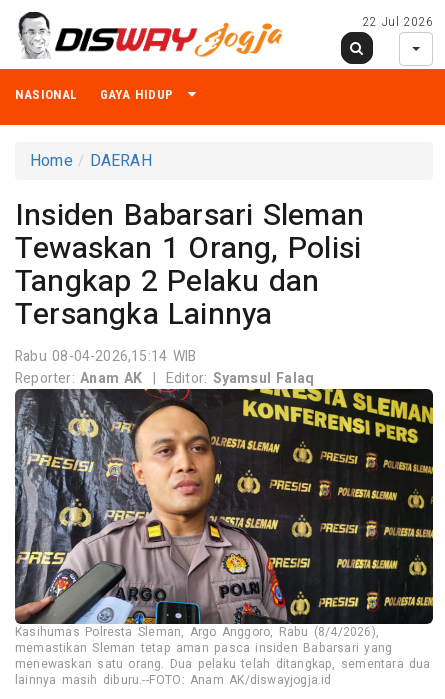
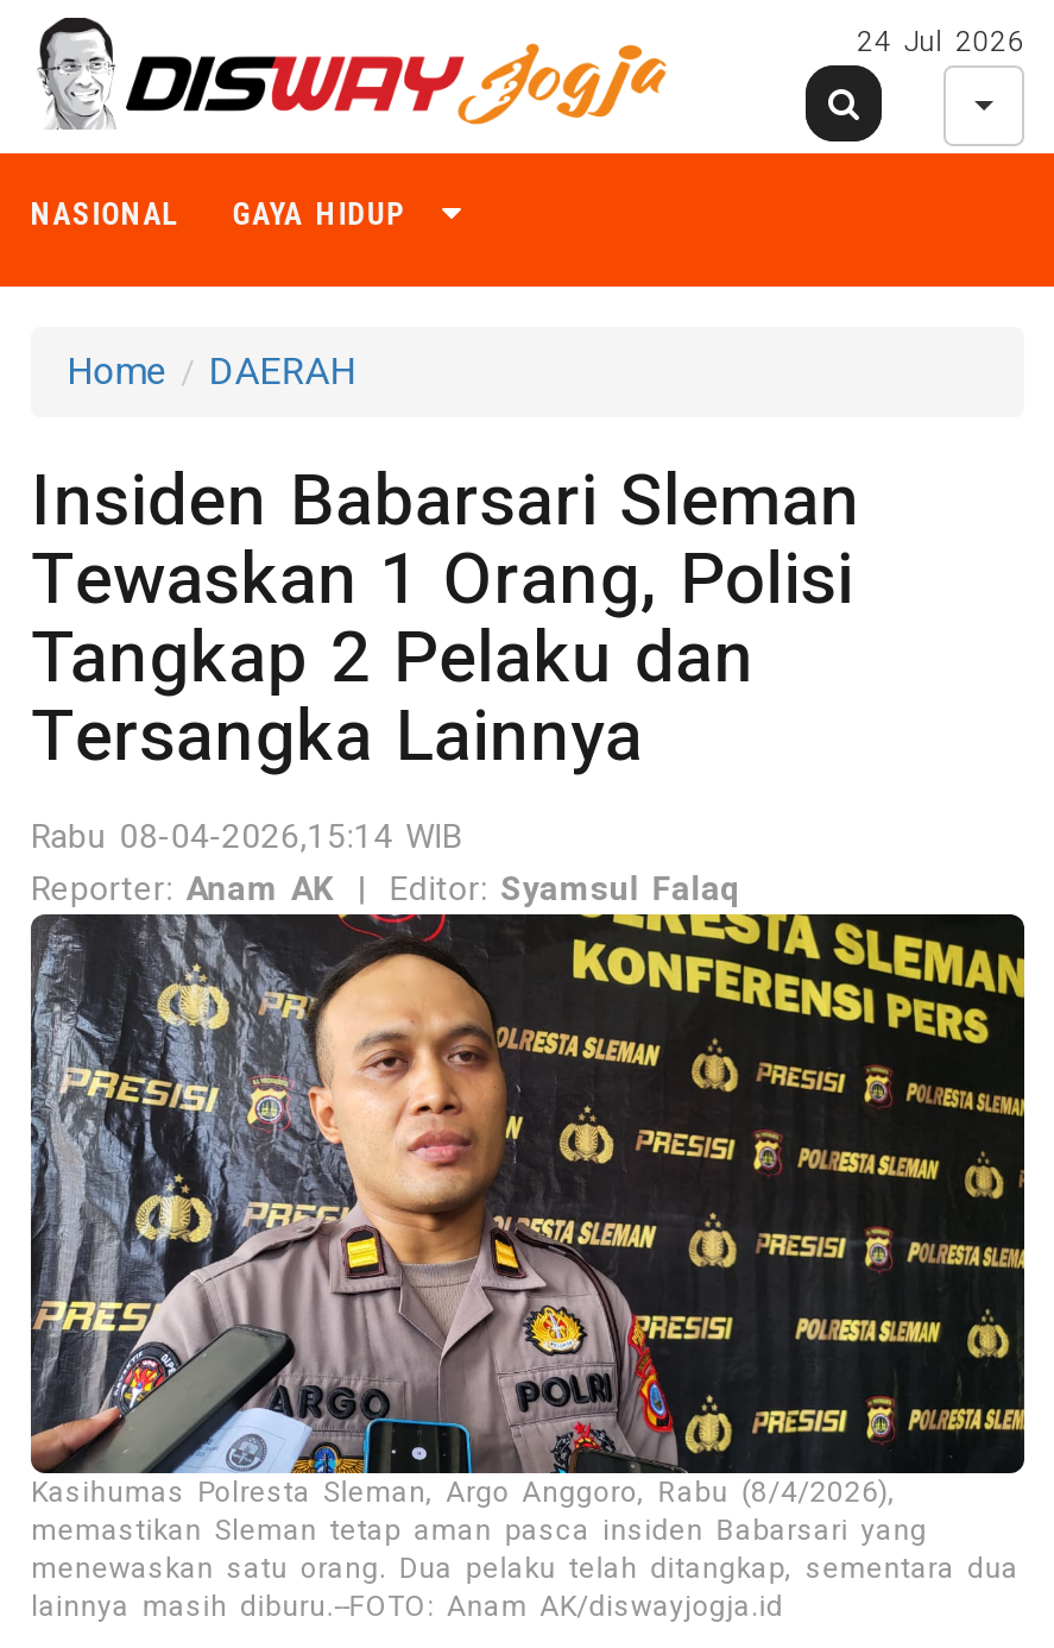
- 22 Jul 2026
+ 24 Jul 2026
